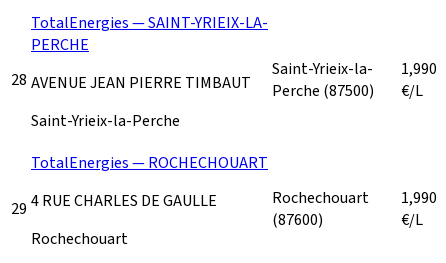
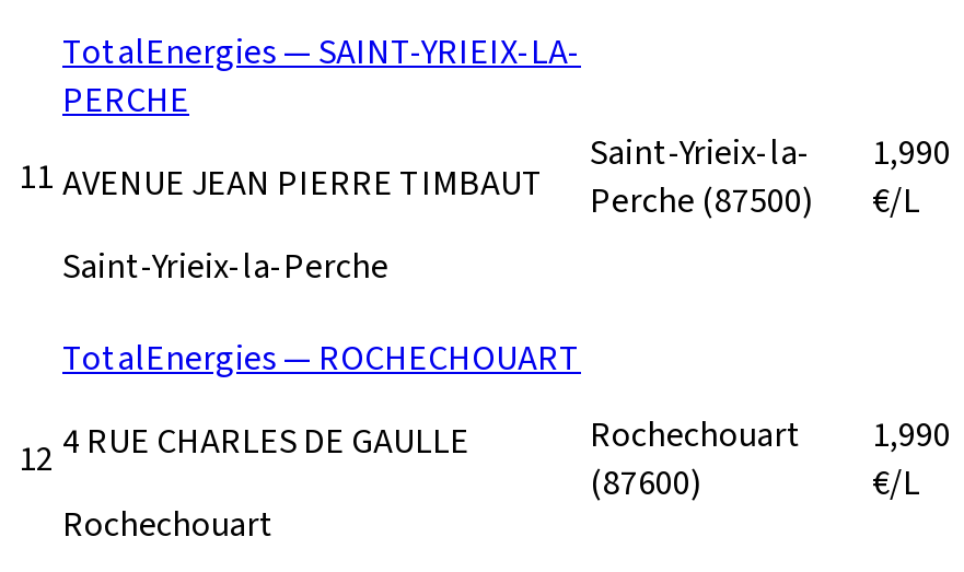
- 28 AVENUE JEAN PIERRE TIMBAUT Perche (87500) €/L
+ 11 AVENUE JEAN PIERRE TIMBAUT Perche (87500) €/L

- 29 4 RUE CHARLES DE GAULLE
+ 12 4 RUE CHARLES DE GAULLE
